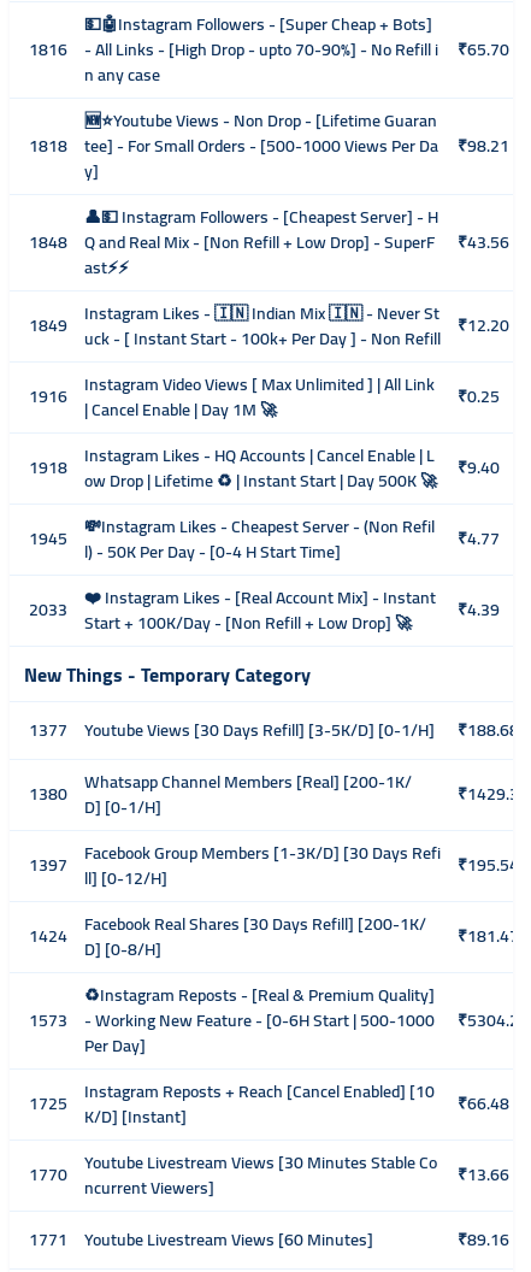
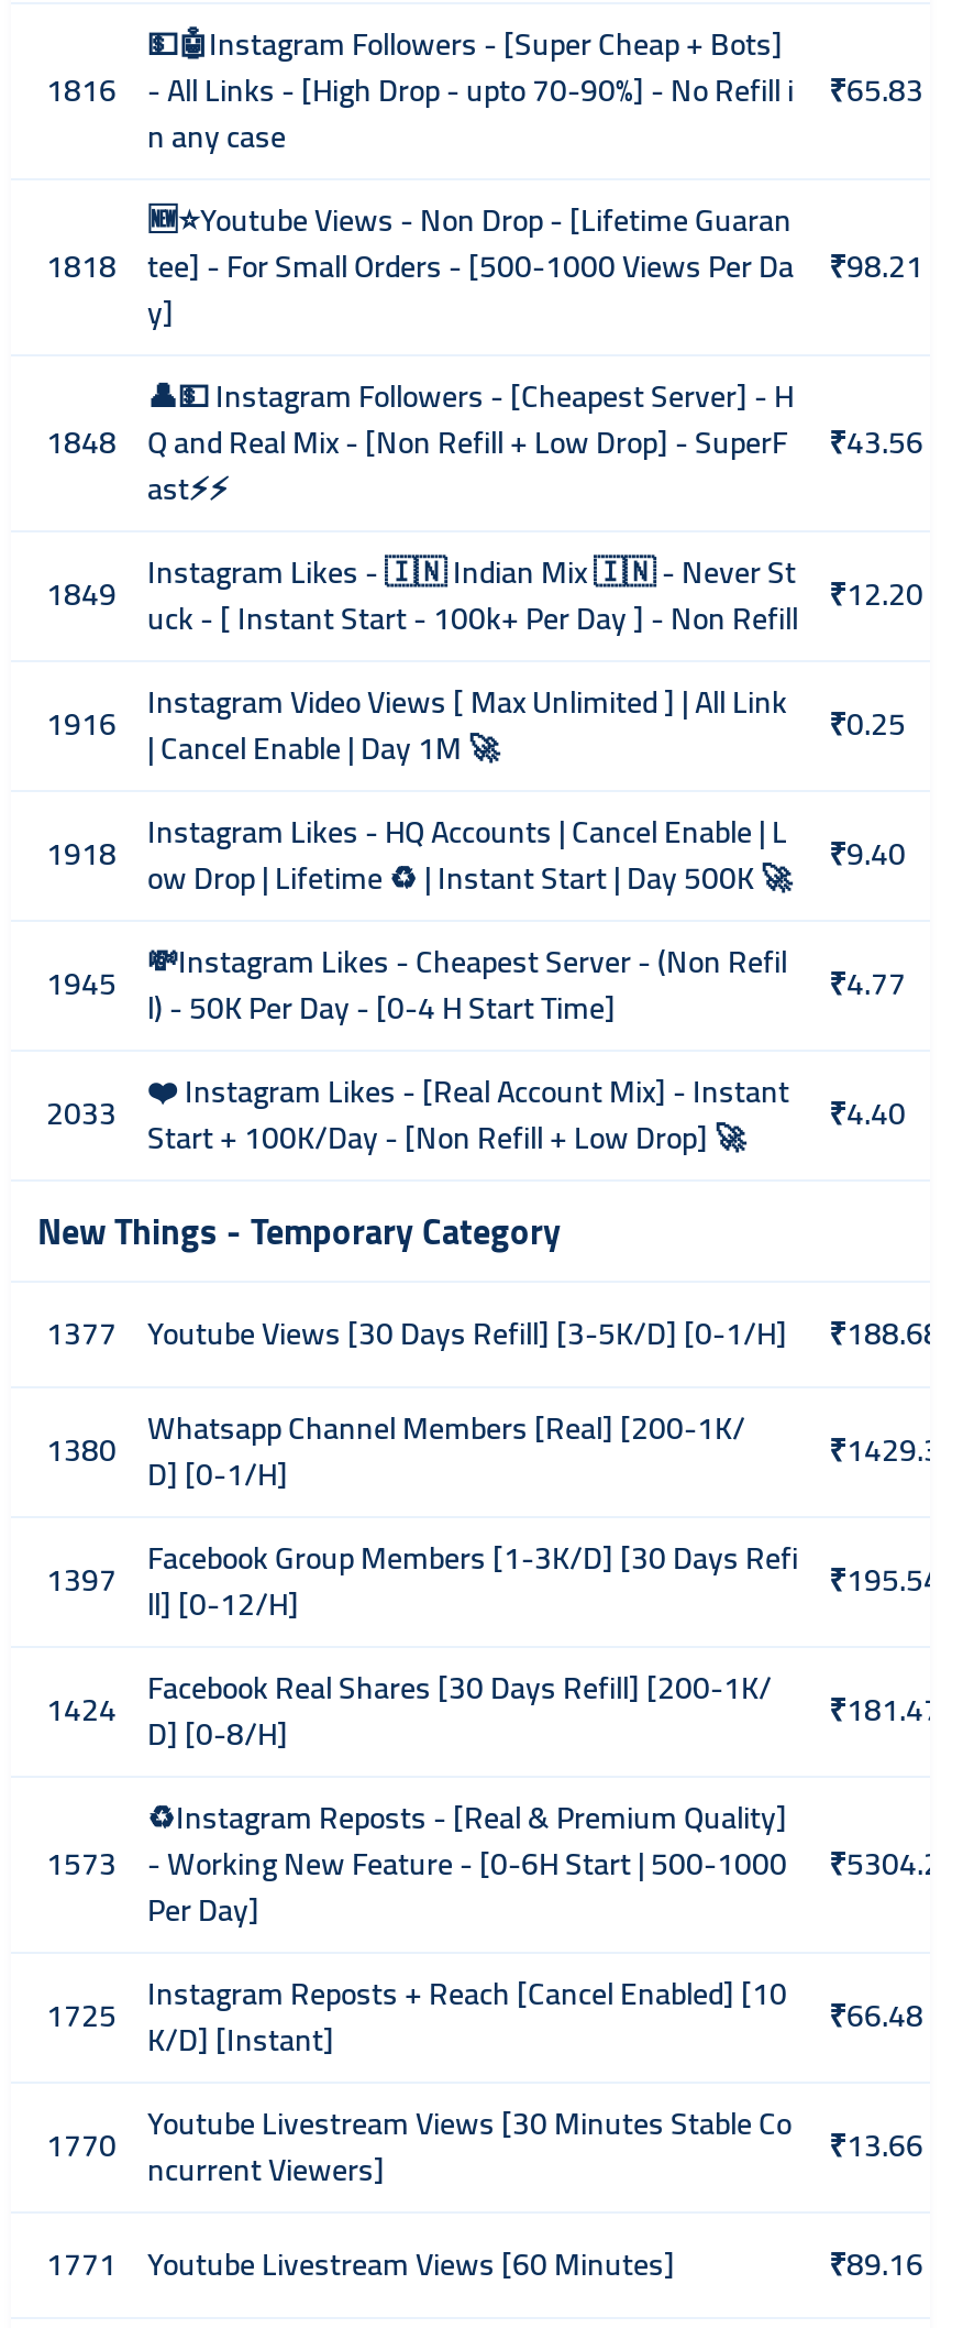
- 1816 - All Links - [High Drop - upto 70-90%] - No Refill i ₹65.70
+ 1816 - All Links - [High Drop - upto 70-90%] - No Refill i ₹65.83

- ₹4.39
+ ₹4.40
